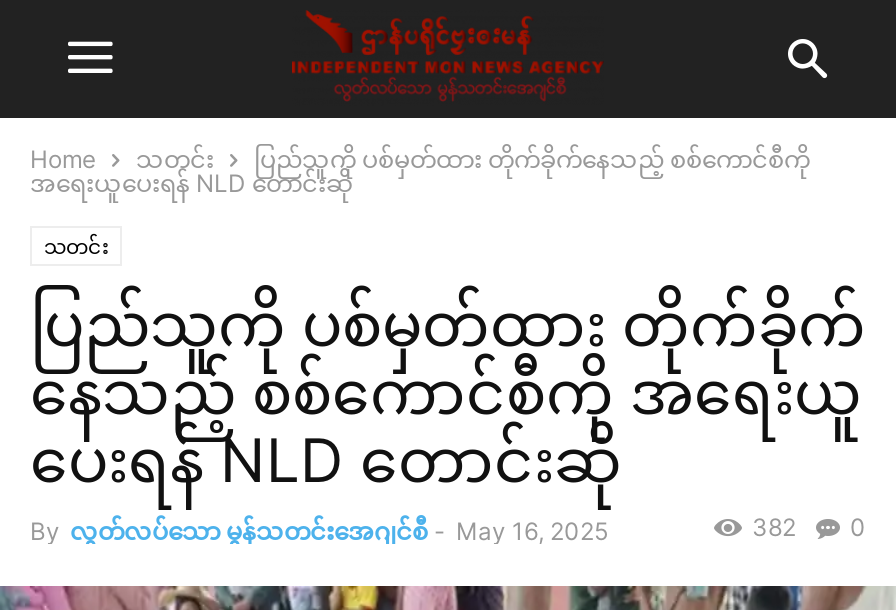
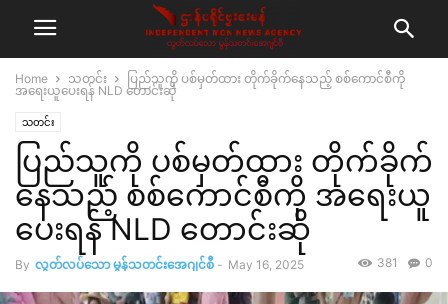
- 382 0
+ 381 0
